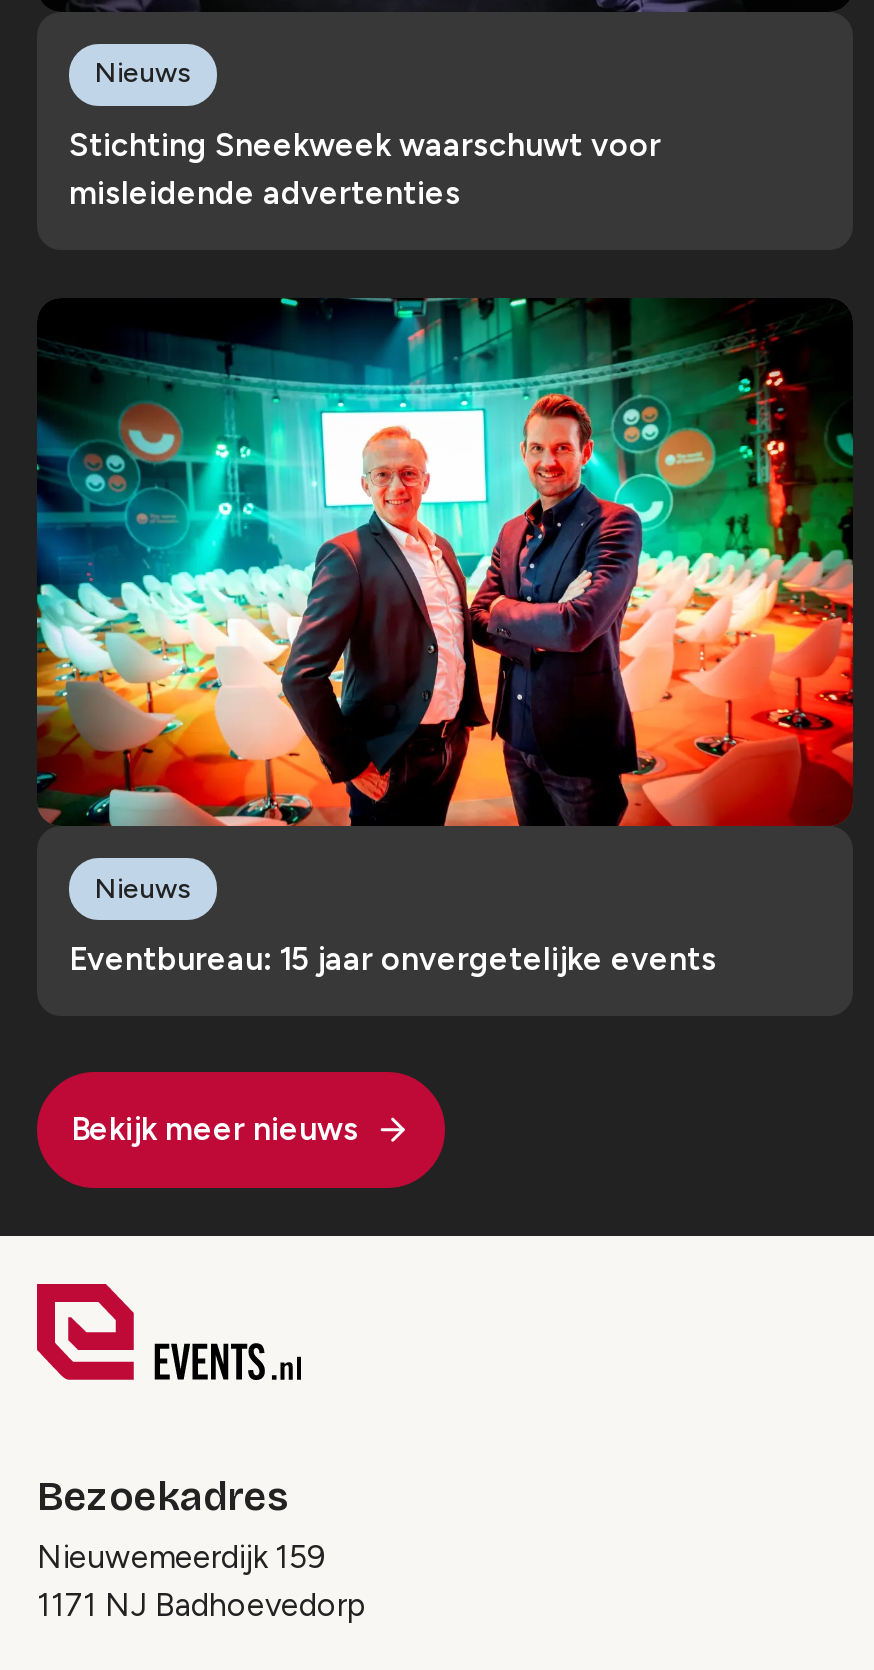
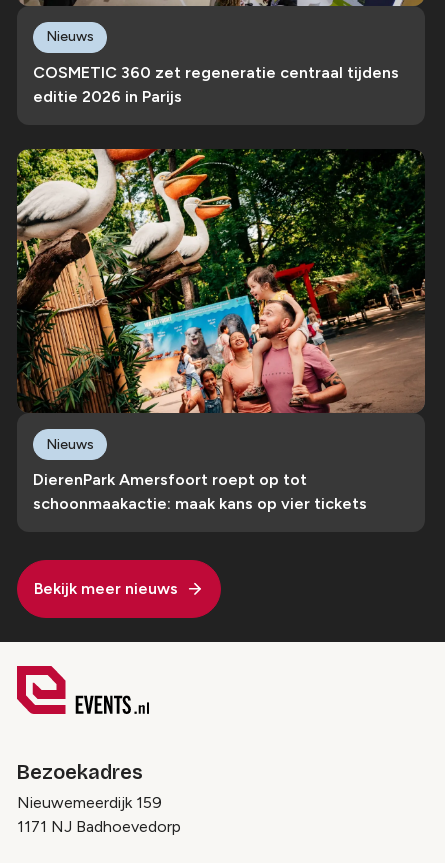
- Stichting Sneekweek waarschuwt voor
- misleidende advertenties
+ COSMETIC 360 zet regeneratie centraal tijdens
+ editie 2026 in Parijs

- [image]
+ [image]

- Eventbureau: 15 jaar onvergetelijke events
+ DierenPark Amersfoort roept op tot
+ schoonmaakactie: maak kans op vier tickets
